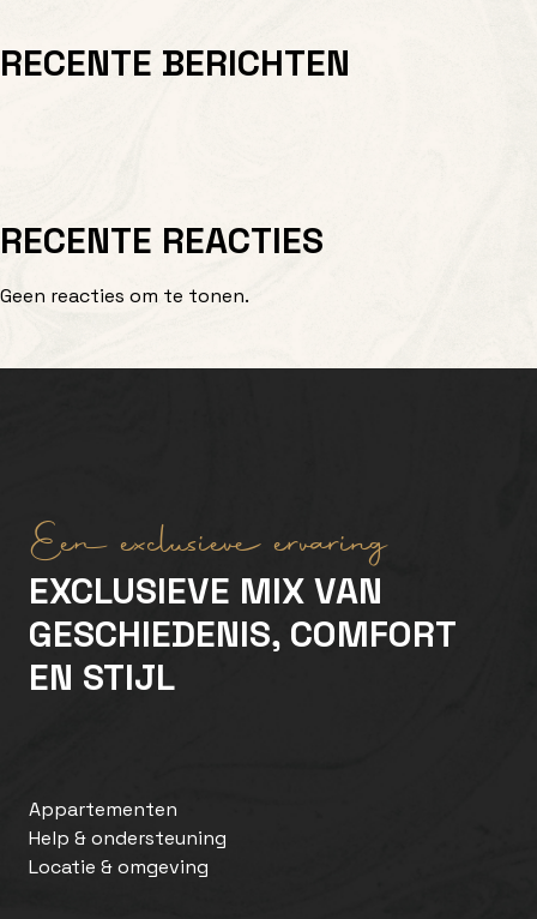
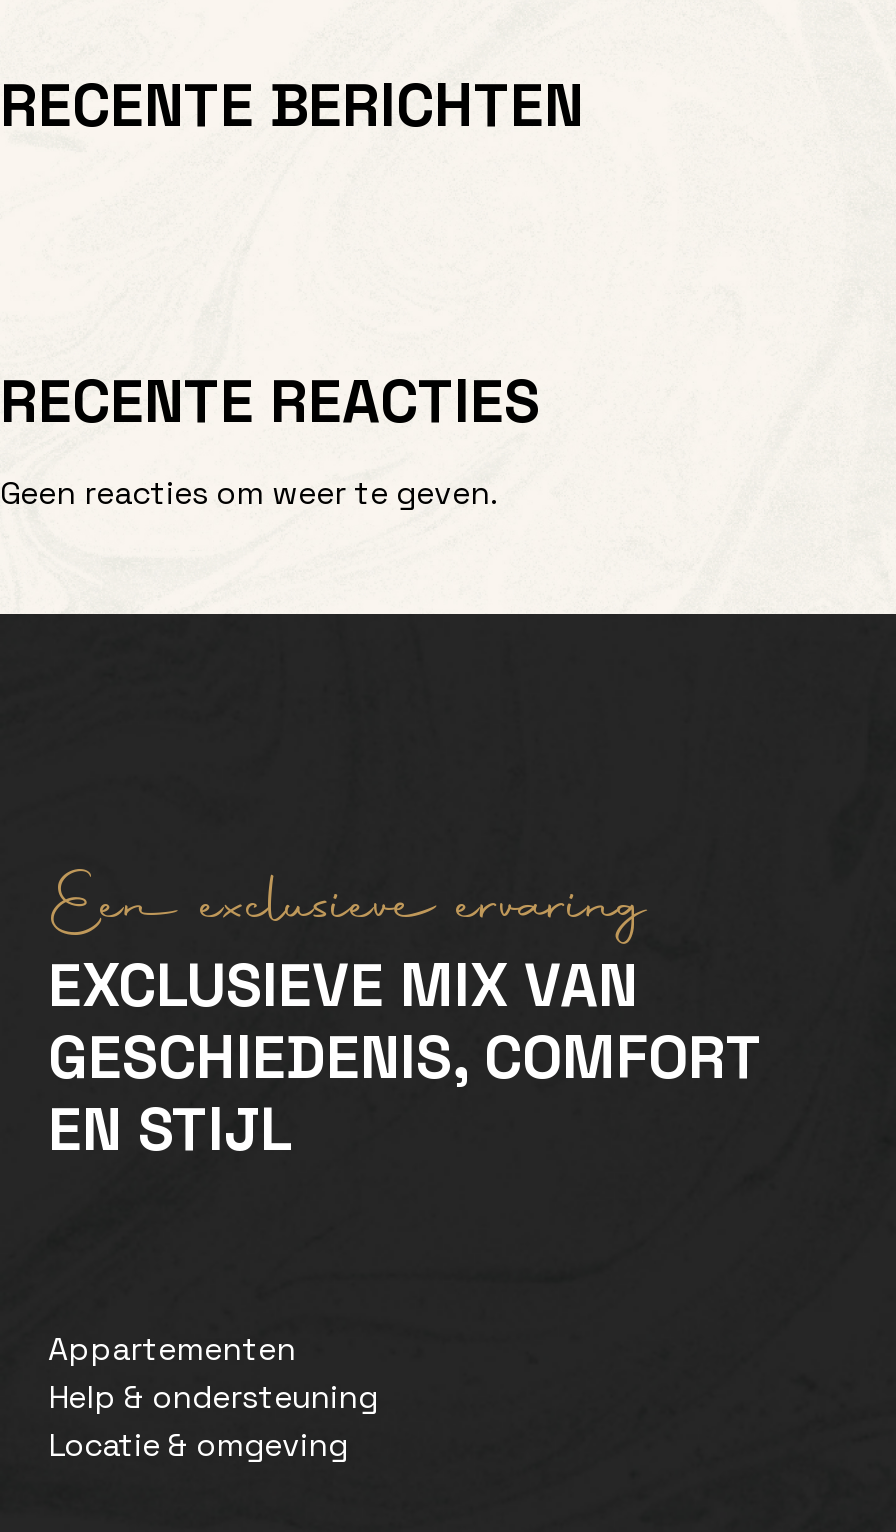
- Geen reacties om te tonen.
+ Geen reacties om weer te geven.
